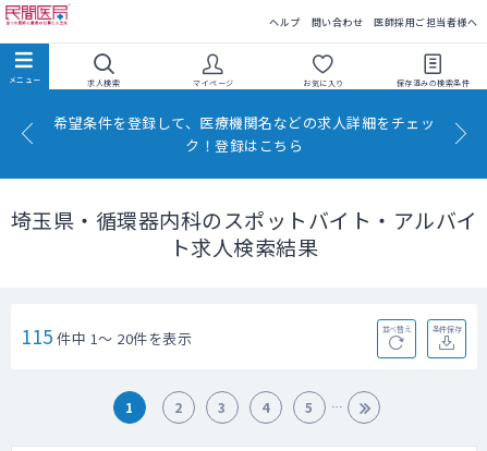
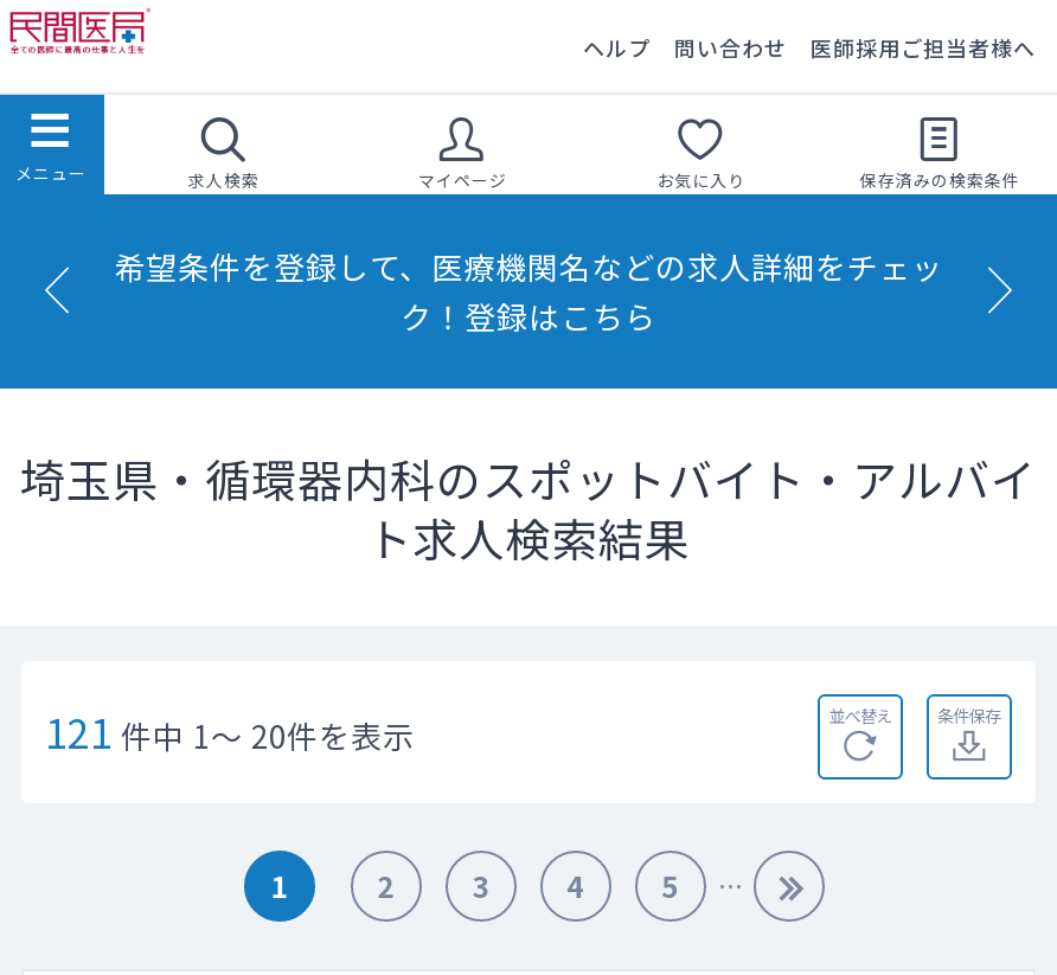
- 115件中 1～ 20件を表示
+ 121件中 1～ 20件を表示
